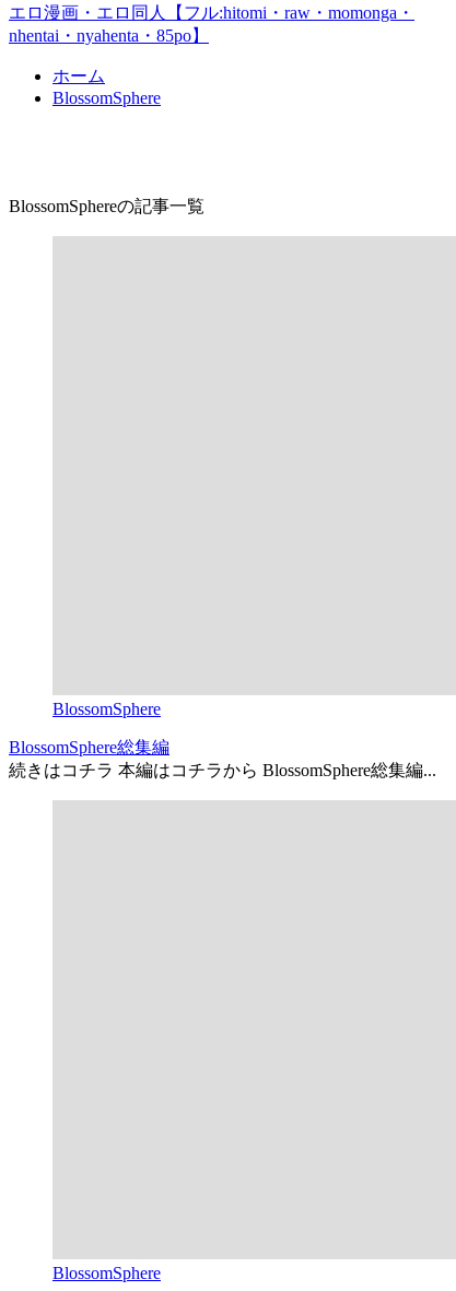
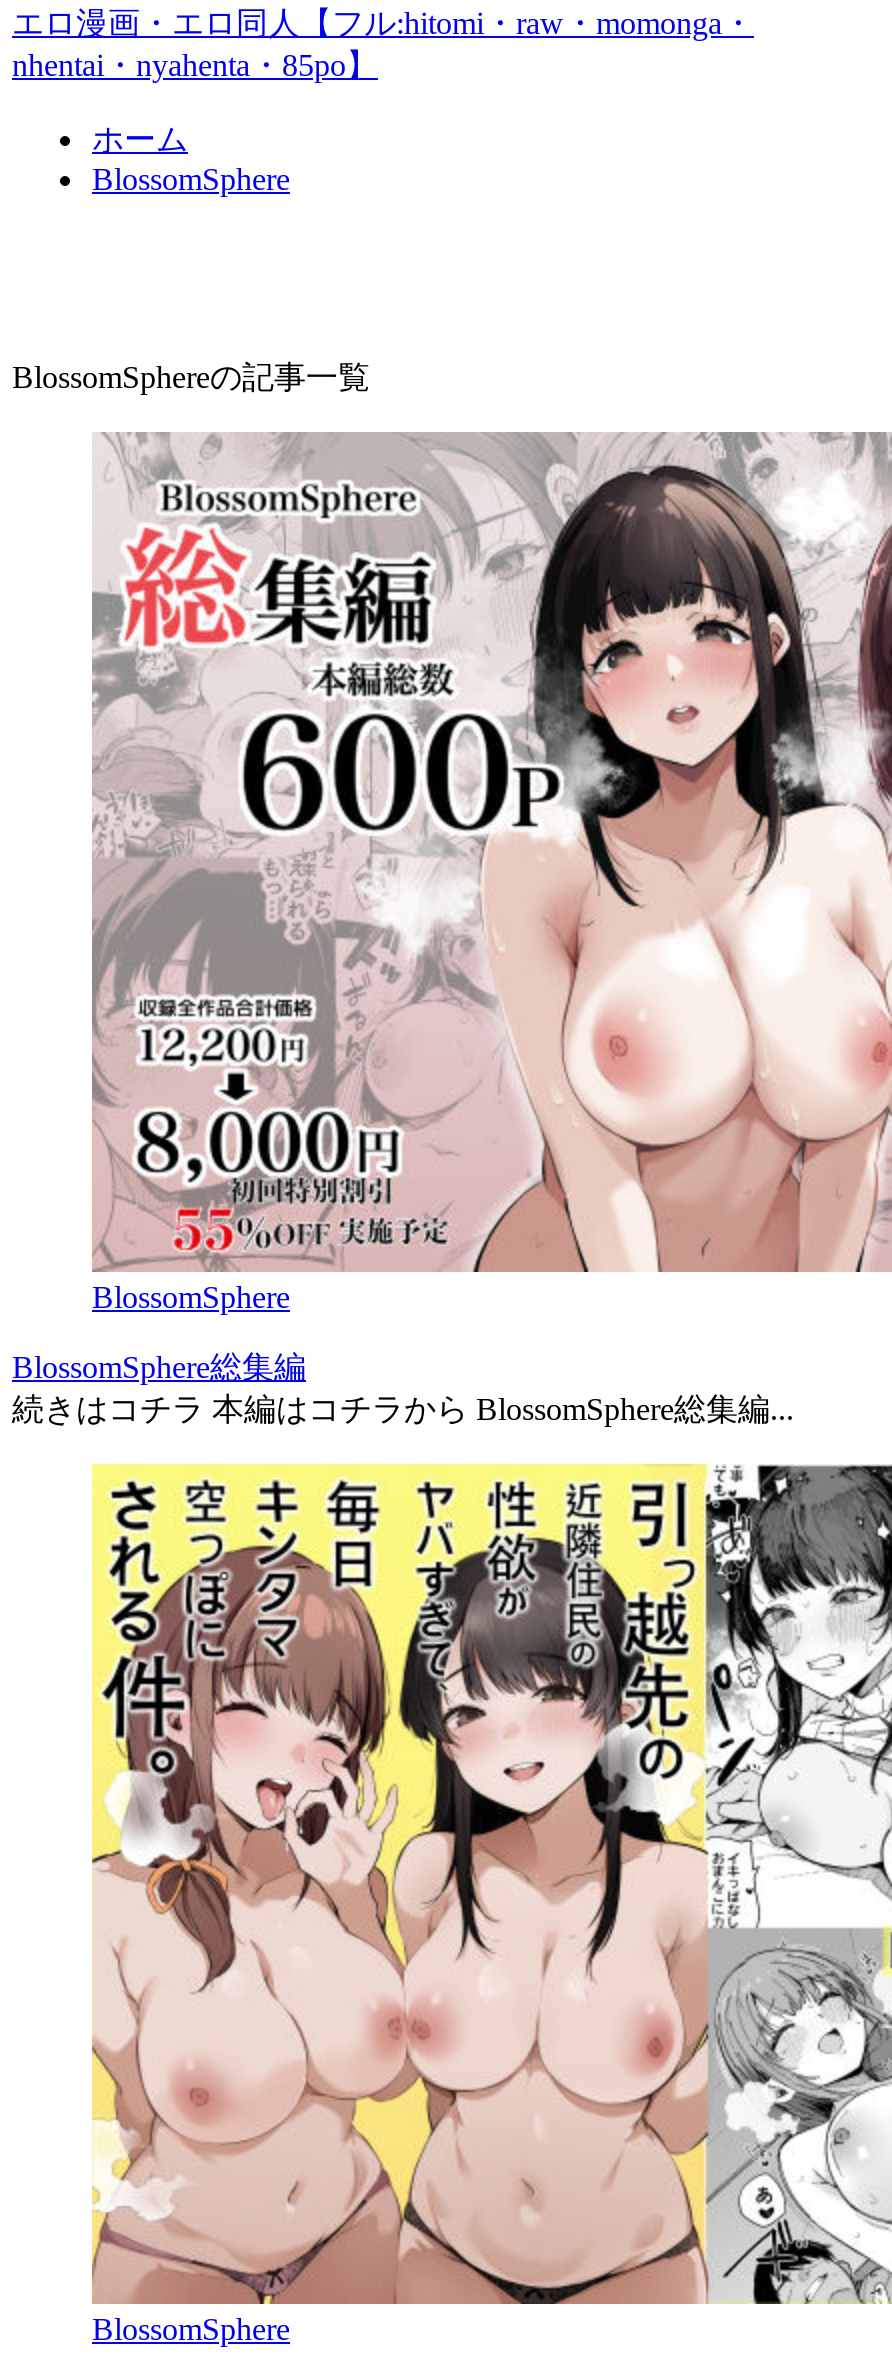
+ [image]

+ [image]
